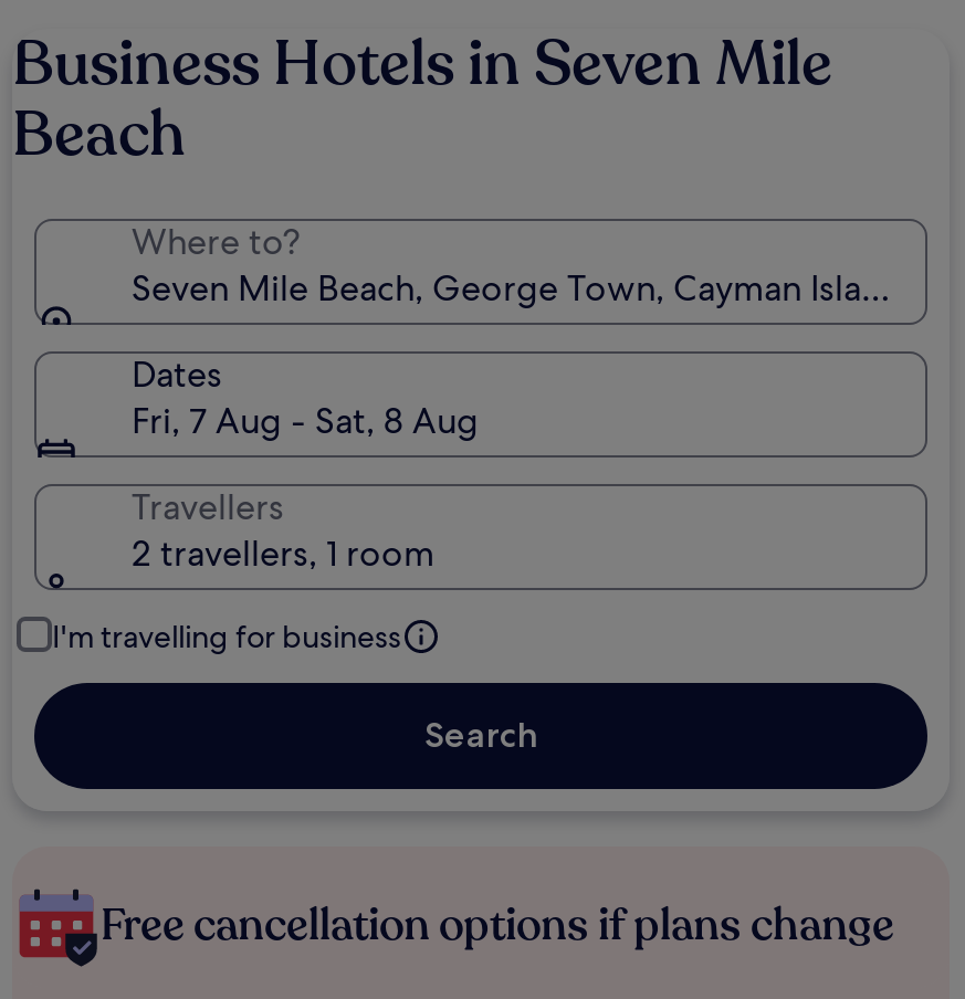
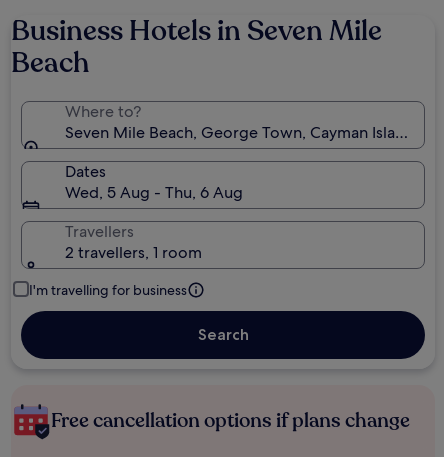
- Fri, 7 Aug - Sat, 8 Aug
+ Wed, 5 Aug - Thu, 6 Aug
